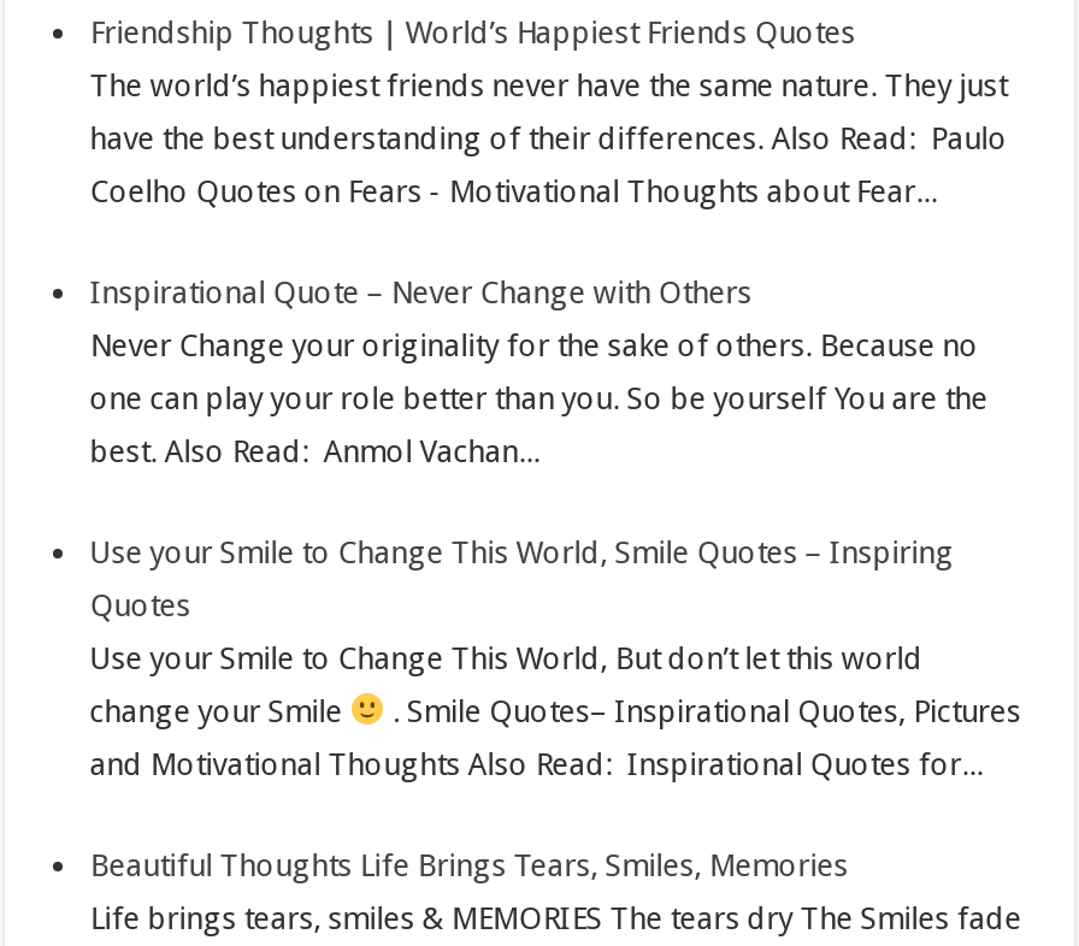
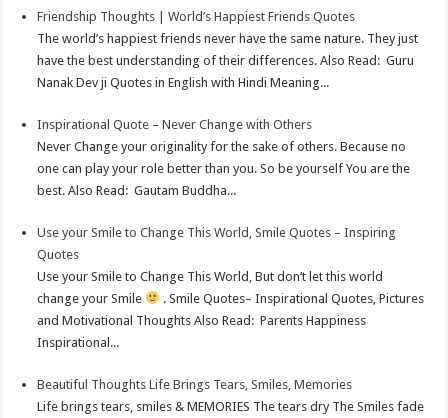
- have the best understanding of their differences. Also Read: Paulo
+ have the best understanding of their differences. Also Read: Guru

- Coelho Quotes on Fears - Motivational Thoughts about Fear...
+ Nanak Dev ji Quotes in English with Hindi Meaning...

- best. Also Read: Anmol Vachan...
+ best. Also Read: Gautam Buddha...

- and Motivational Thoughts Also Read: Inspirational Quotes for...
+ and Motivational Thoughts Also Read: Parents Happiness
+ Inspirational...
